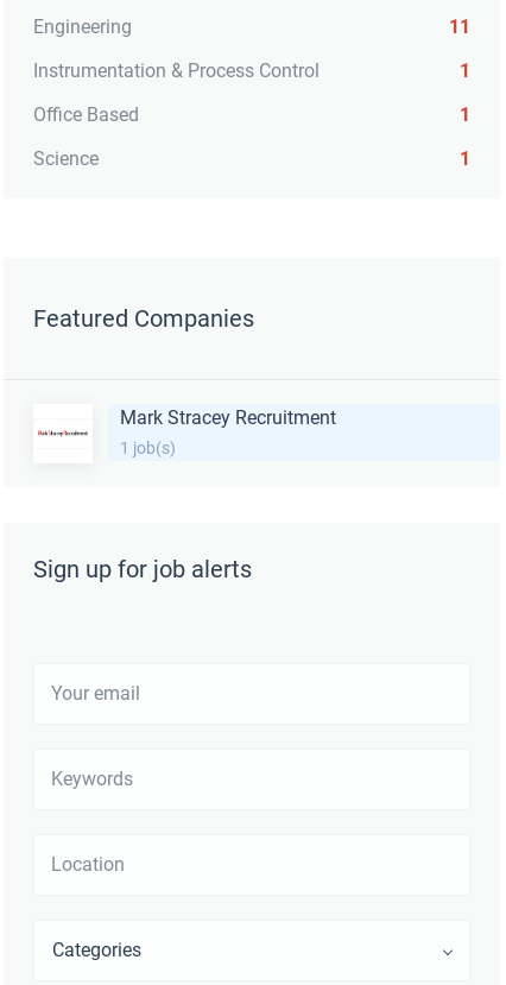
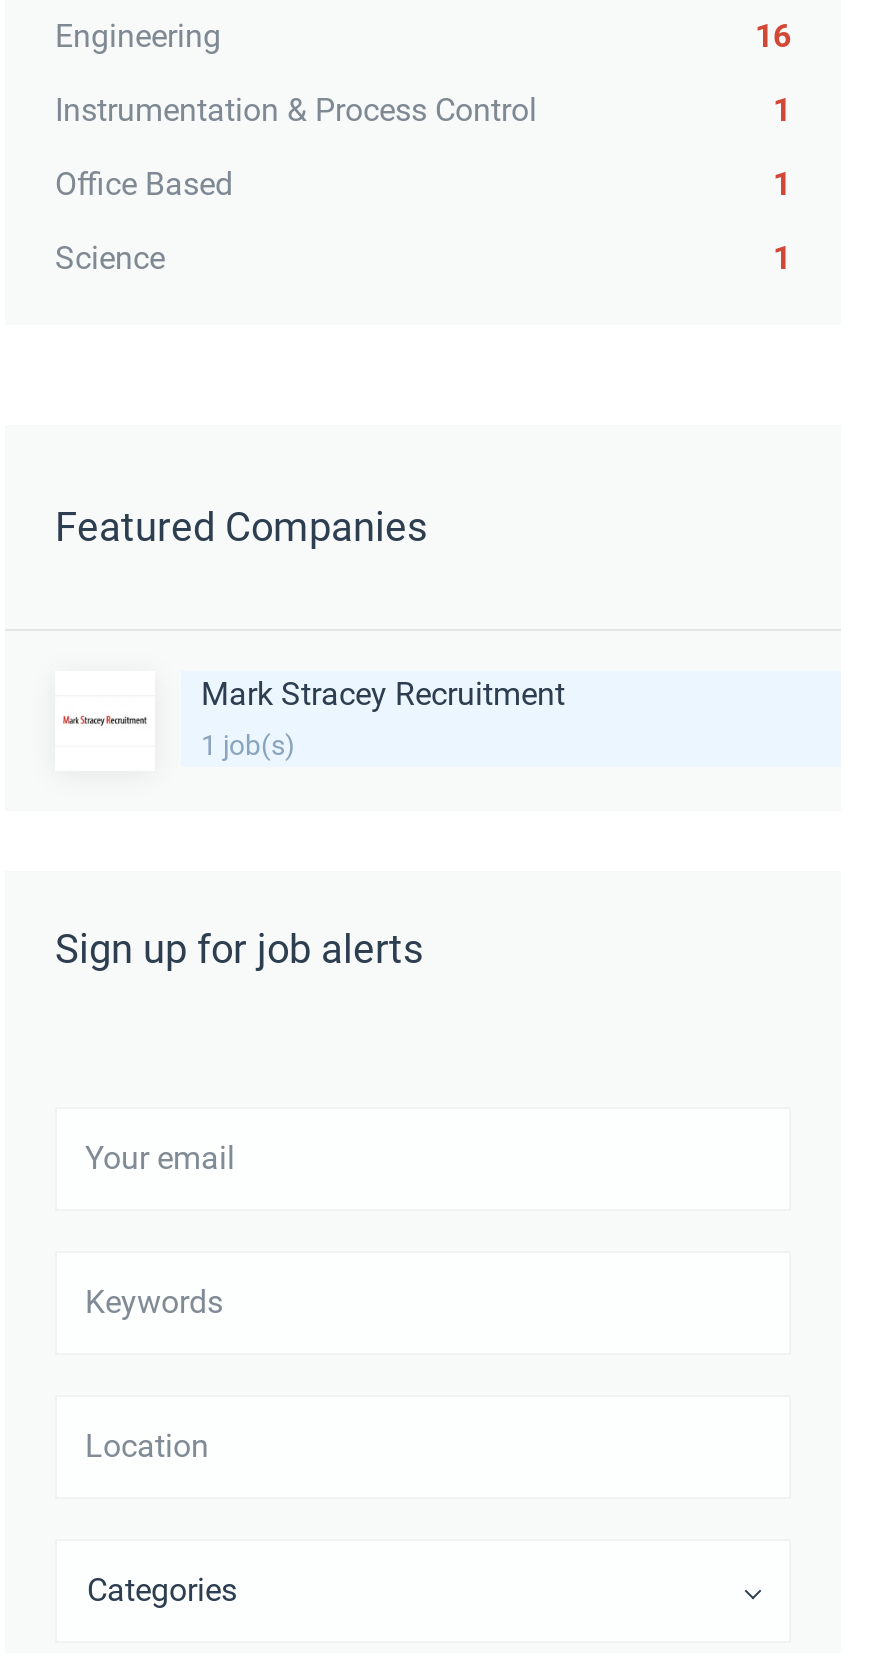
- 11
+ 16
